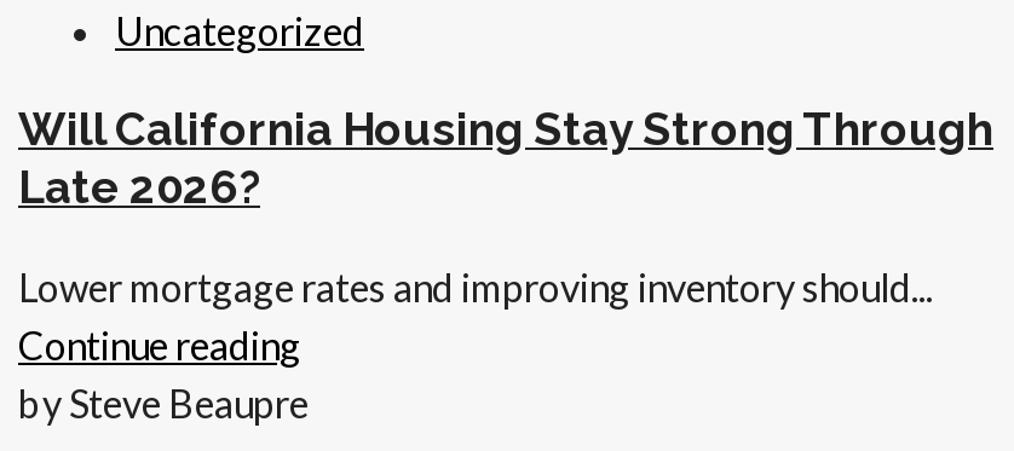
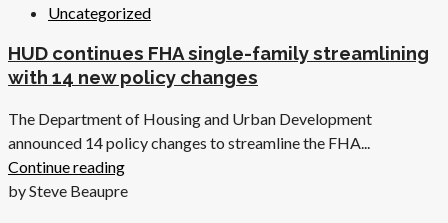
- Will California Housing Stay Strong Through
- Late 2026?
+ HUD continues FHA single-family streamlining
+ with 14 new policy changes

- Lower mortgage rates and improving inventory should...
+ The Department of Housing and Urban Development
+ announced 14 policy changes to streamline the FHA...
